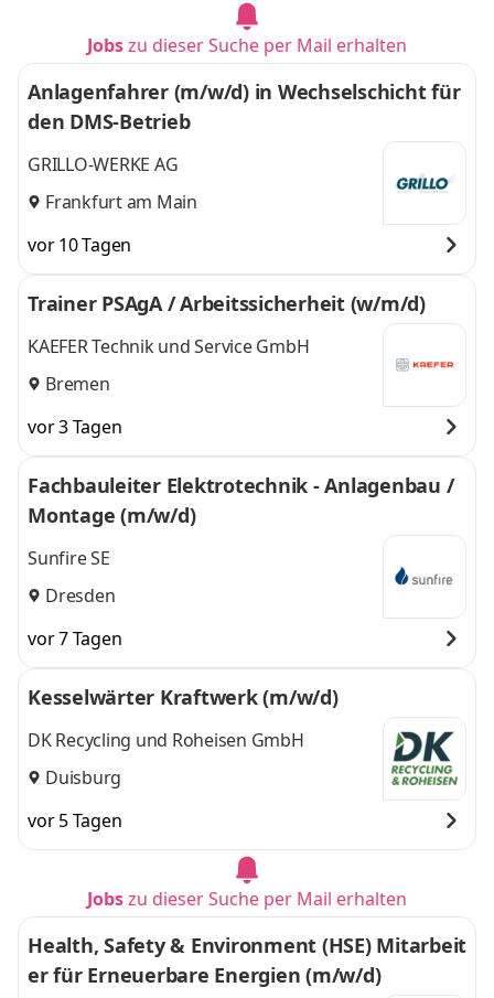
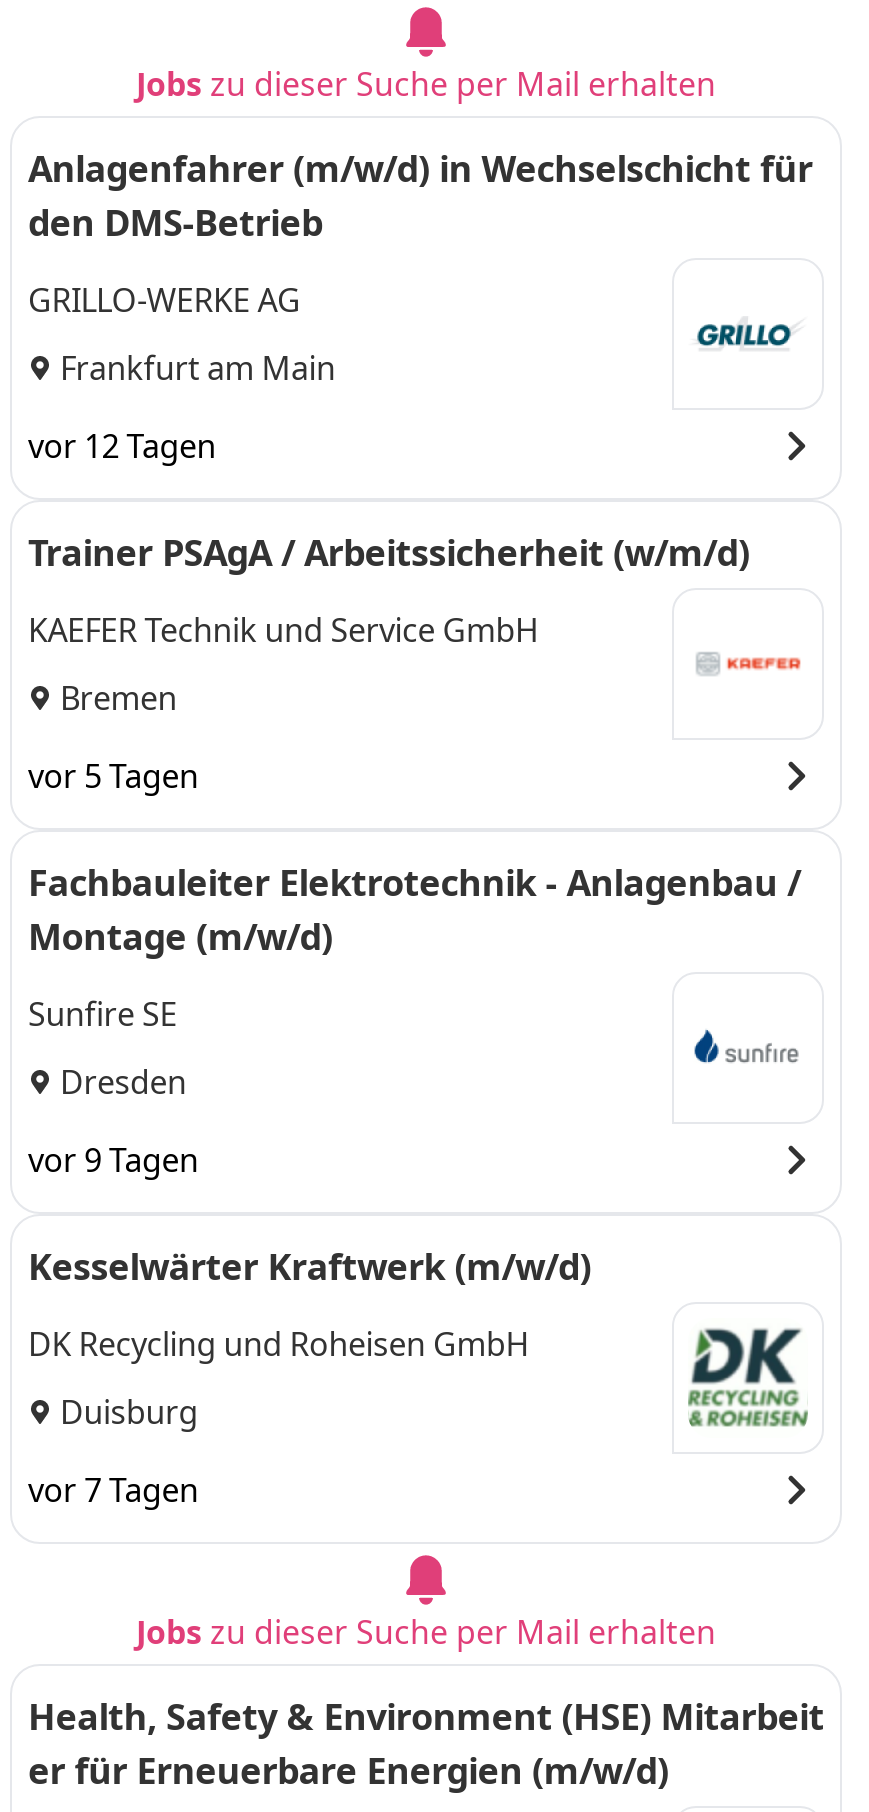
- vor 10 Tagen
+ vor 12 Tagen

- vor 3 Tagen
+ vor 5 Tagen

- vor 7 Tagen
+ vor 9 Tagen

- vor 5 Tagen
+ vor 7 Tagen
